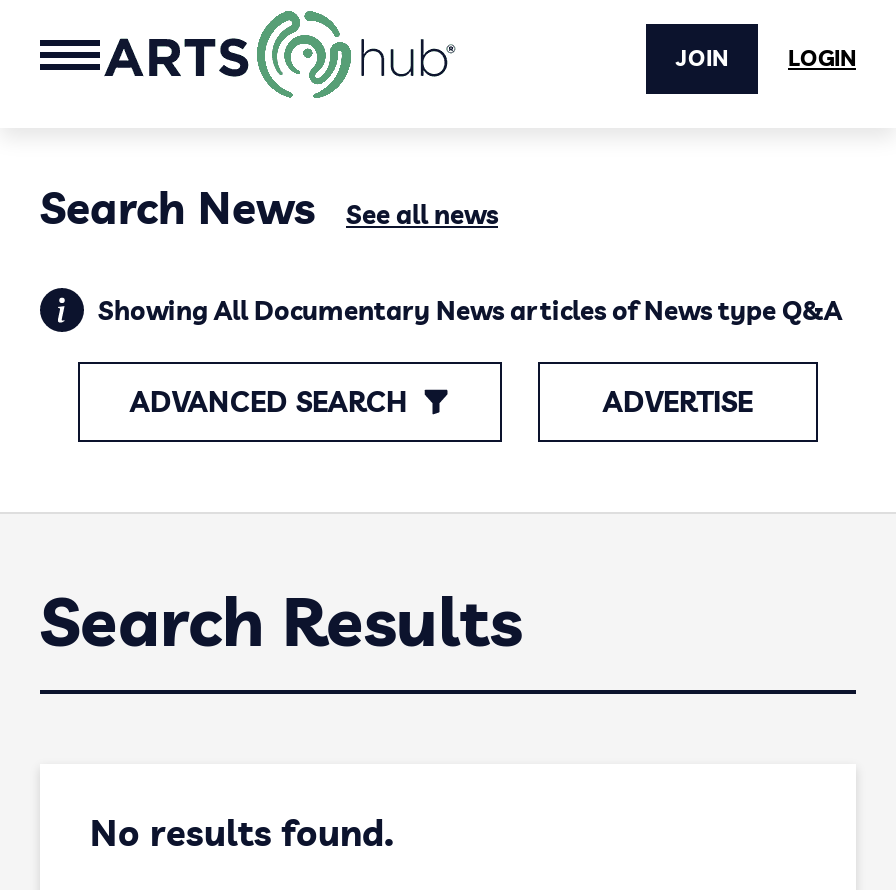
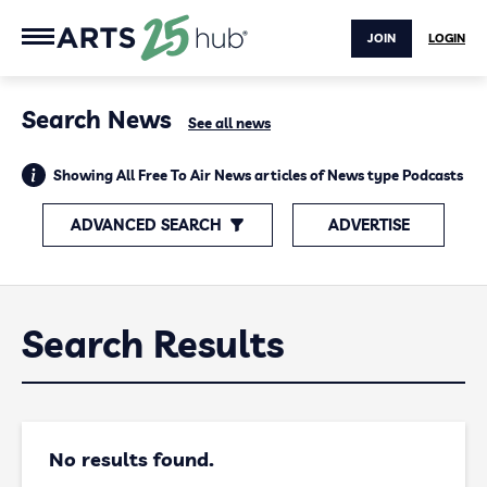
- [image]
+ [image]

- Showing All Documentary News articles of News type Q&A
+ Showing All Free To Air News articles of News type Podcasts
